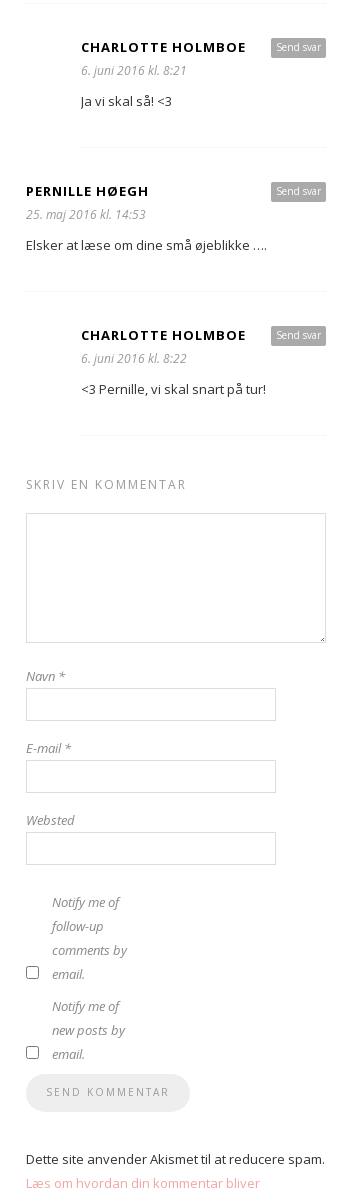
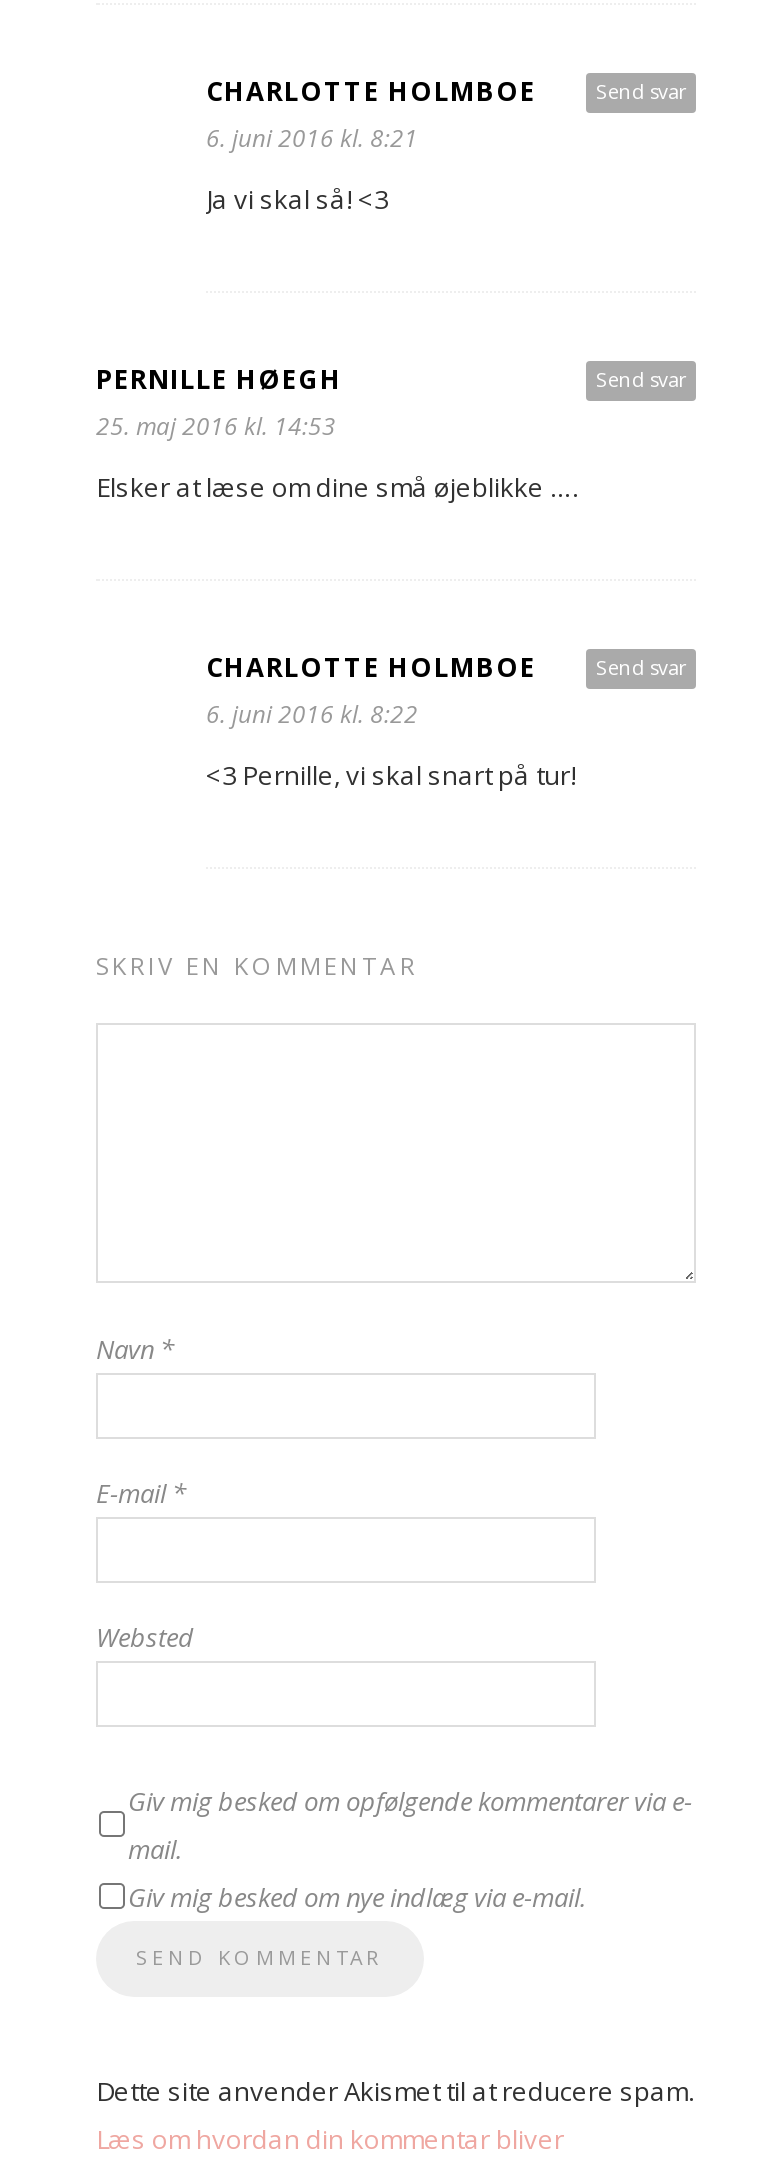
- Notify me of
- follow-up
- comments by
- email.
- Notify me of
- new posts by
- email.
+ Giv mig besked om opfølgende kommentarer via e-
+ mail.
+ Giv mig besked om nye indlæg via e-mail.
